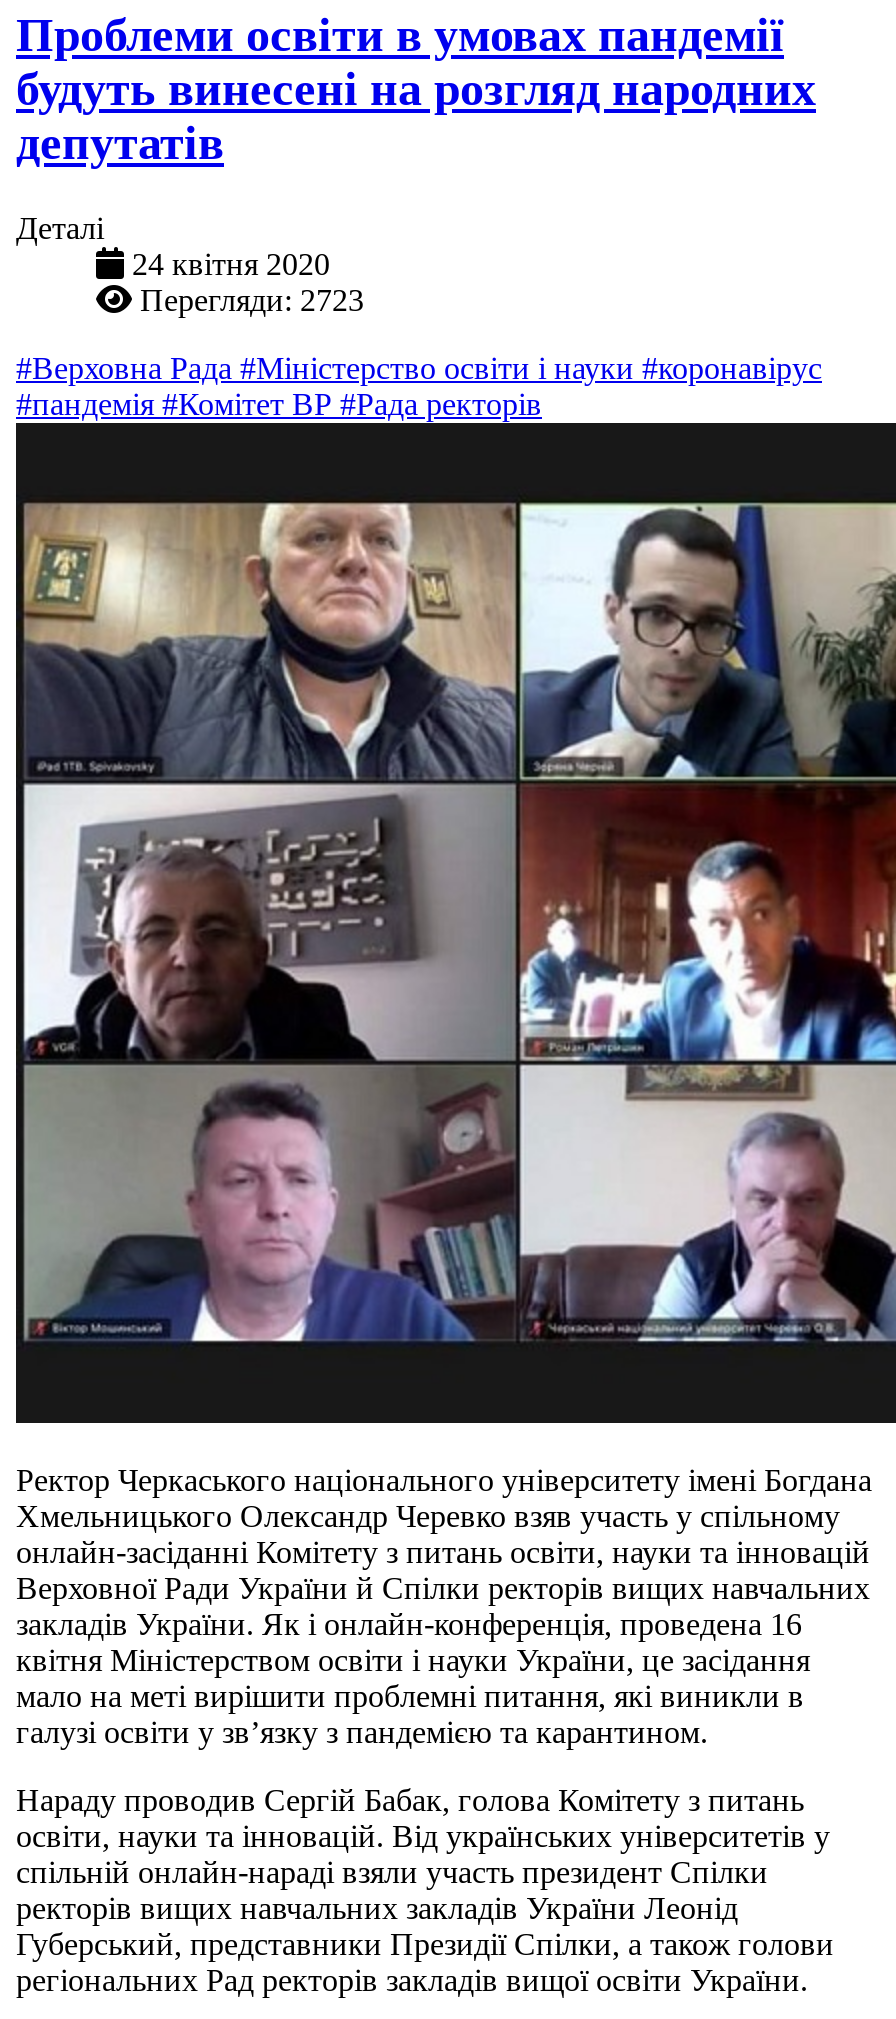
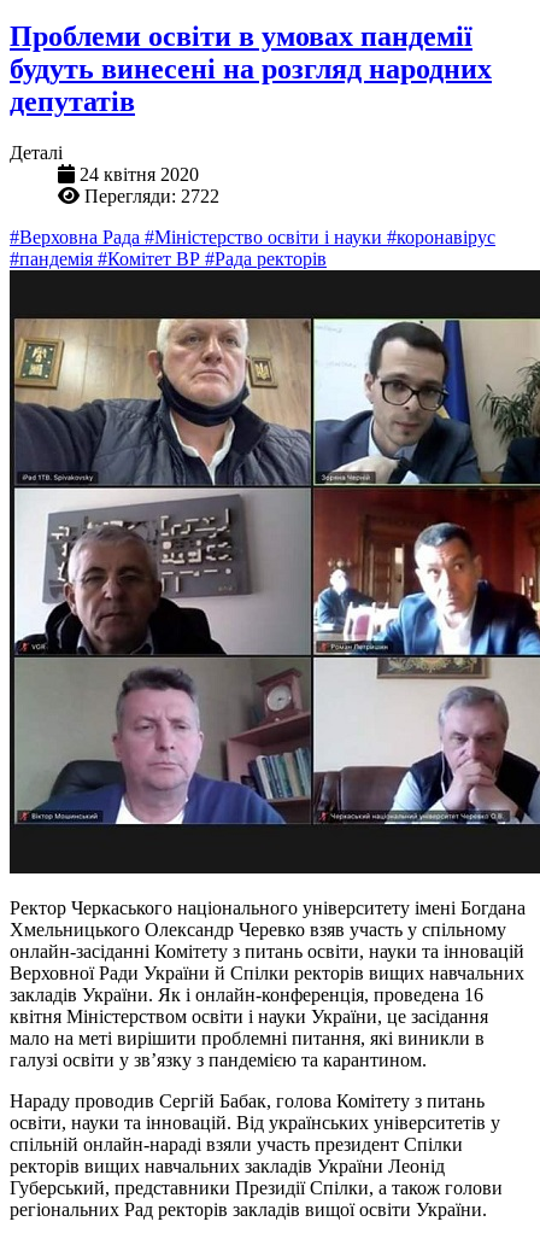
- Перегляди: 2723
+ Перегляди: 2722
